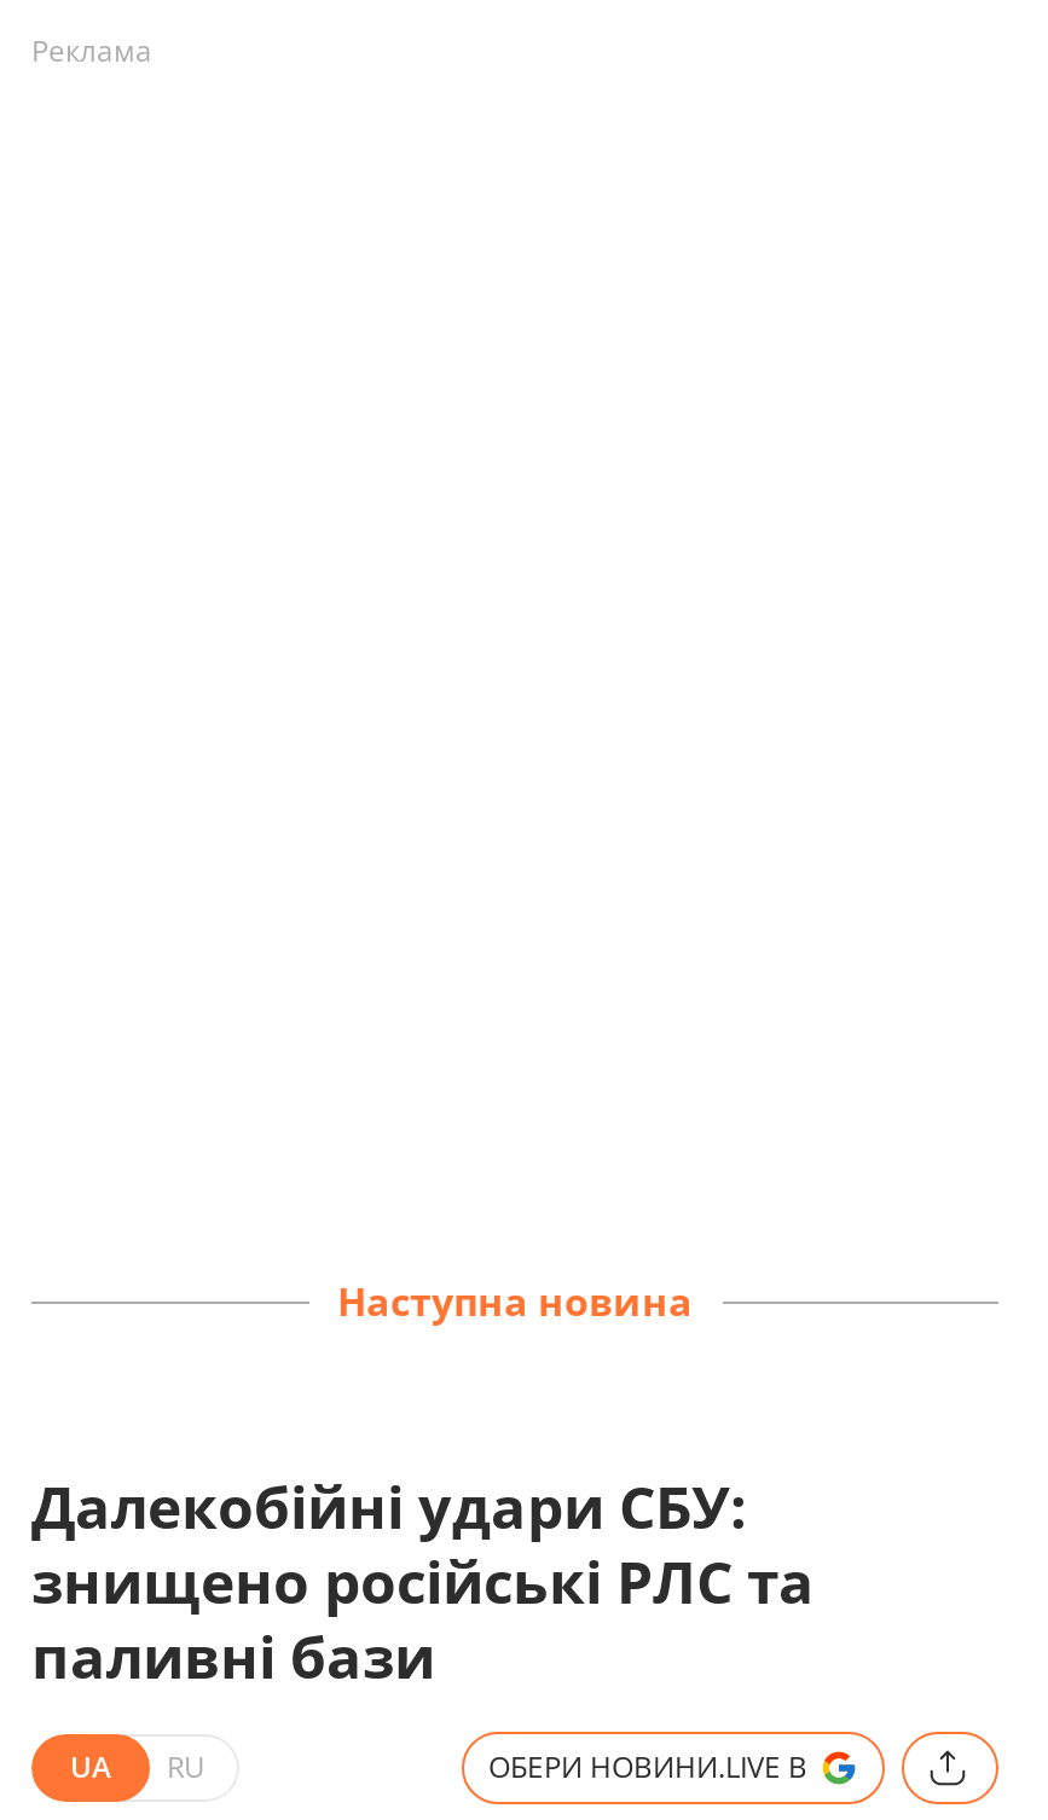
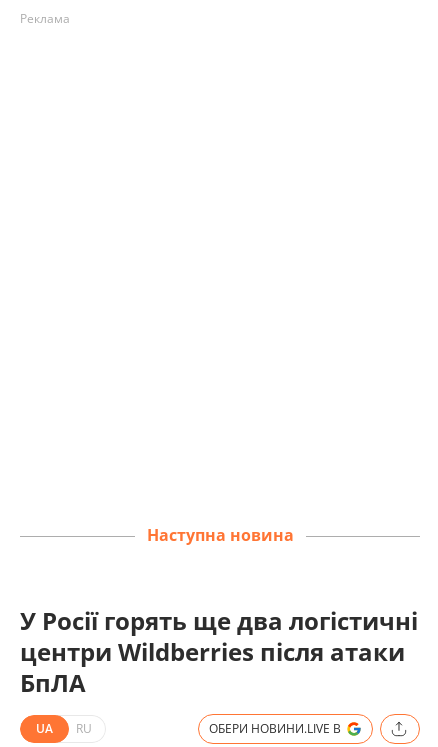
- Далекобійні удари СБУ:
- знищено російські РЛС та
- паливні бази
+ У Росії горять ще два логістичні
+ центри Wildberries після атаки
+ БпЛА
